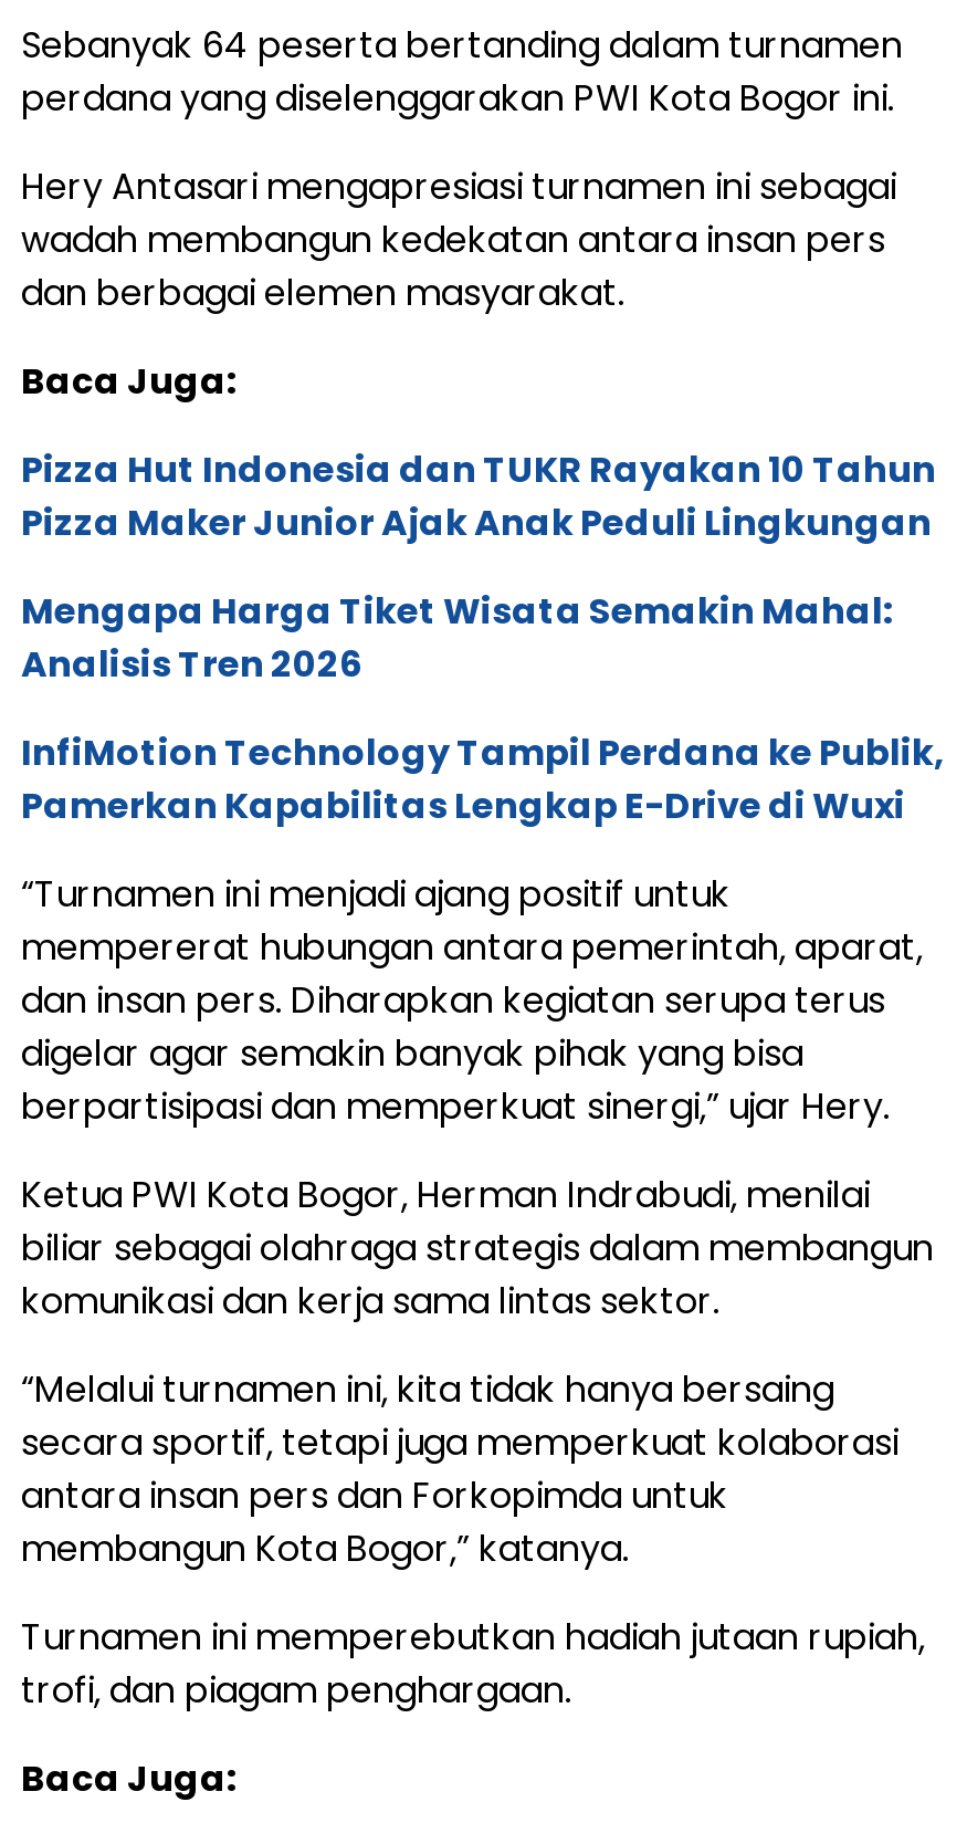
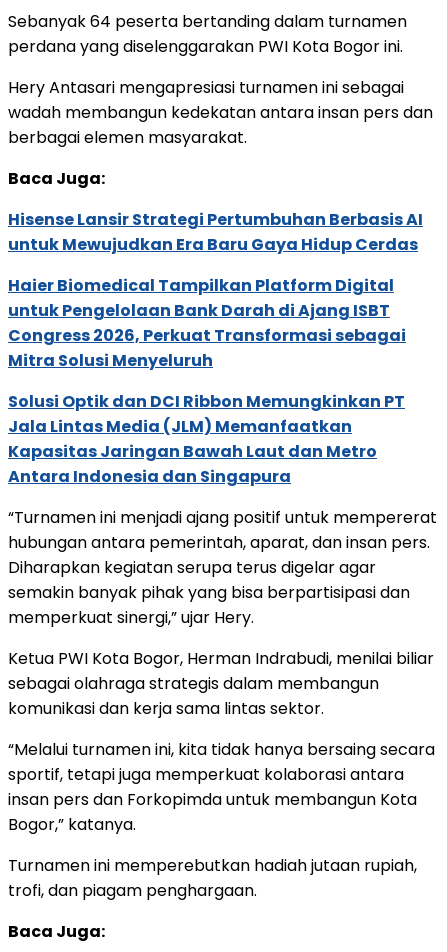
- Pizza Hut Indonesia dan TUKR Rayakan 10 Tahun
- Pizza Maker Junior Ajak Anak Peduli Lingkungan
+ Hisense Lansir Strategi Pertumbuhan Berbasis AI
+ untuk Mewujudkan Era Baru Gaya Hidup Cerdas

- Mengapa Harga Tiket Wisata Semakin Mahal:
- Analisis Tren 2026
+ Haier Biomedical Tampilkan Platform Digital
+ untuk Pengelolaan Bank Darah di Ajang ISBT
+ Congress 2026, Perkuat Transformasi sebagai
+ Mitra Solusi Menyeluruh

- InfiMotion Technology Tampil Perdana ke Publik,
- Pamerkan Kapabilitas Lengkap E-Drive di Wuxi
+ Solusi Optik dan DCI Ribbon Memungkinkan PT
+ Jala Lintas Media (JLM) Memanfaatkan
+ Kapasitas Jaringan Bawah Laut dan Metro
+ Antara Indonesia dan Singapura
